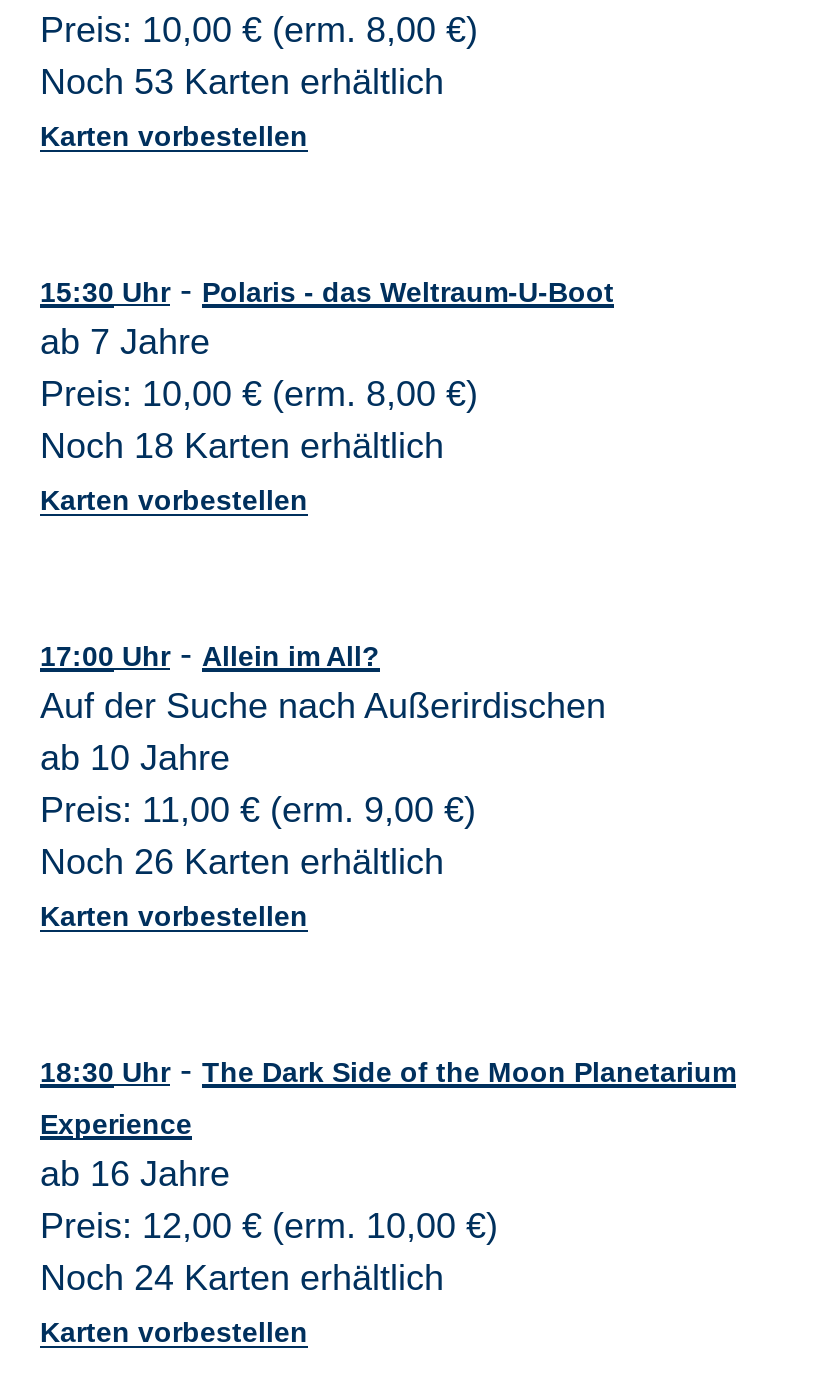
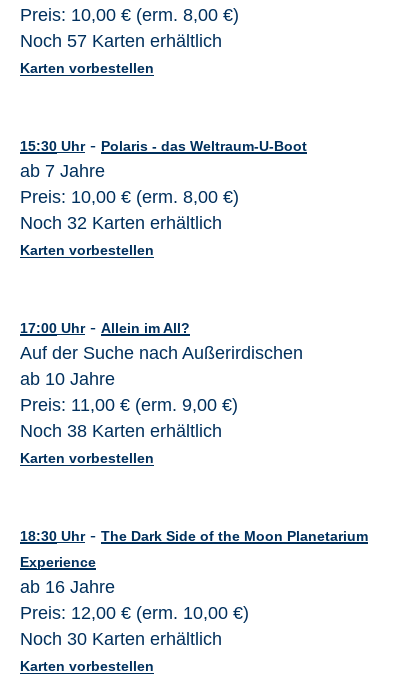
- Noch 53 Karten erhältlich
+ Noch 57 Karten erhältlich

- Noch 18 Karten erhältlich
+ Noch 32 Karten erhältlich

- Noch 26 Karten erhältlich
+ Noch 38 Karten erhältlich

- Noch 24 Karten erhältlich
+ Noch 30 Karten erhältlich
